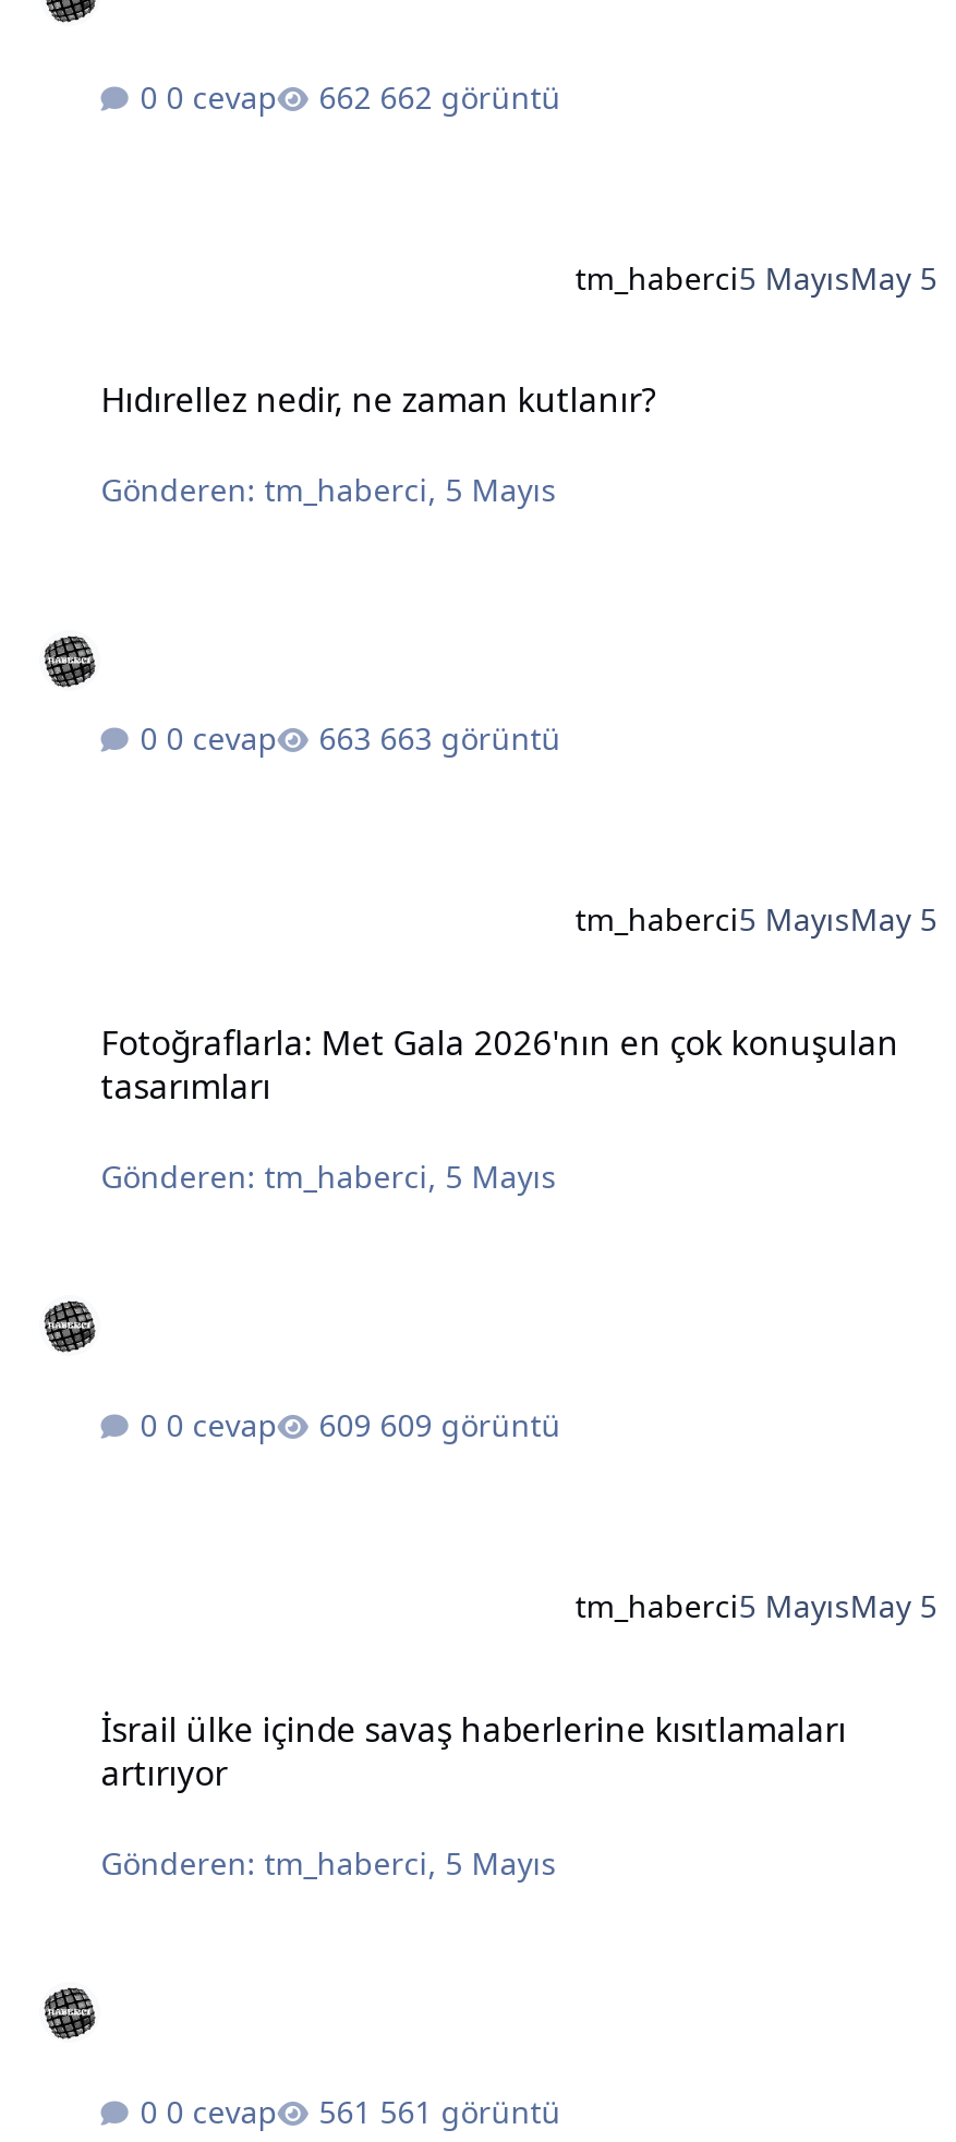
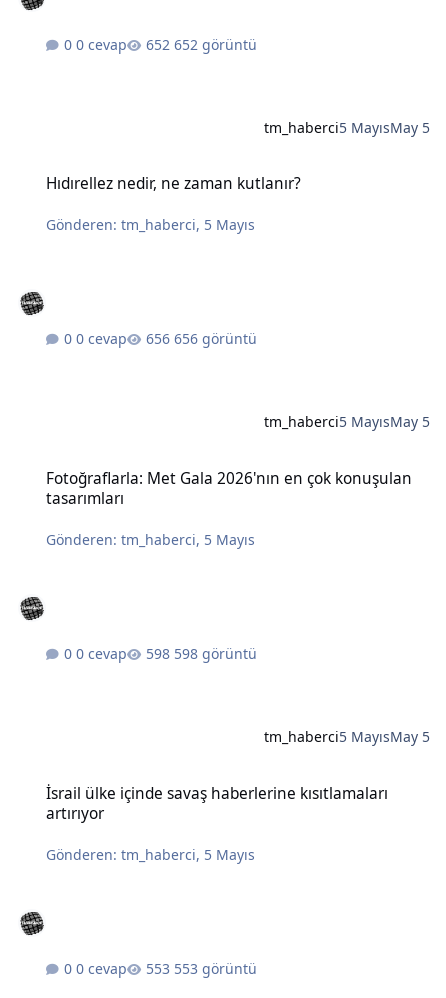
- 662 görüntü
+ 652 görüntü

- 663 görüntü
+ 656 görüntü

- 609 görüntü
+ 598 görüntü

- 561 görüntü
+ 553 görüntü
